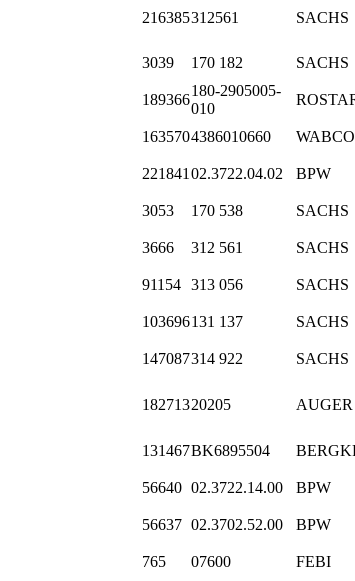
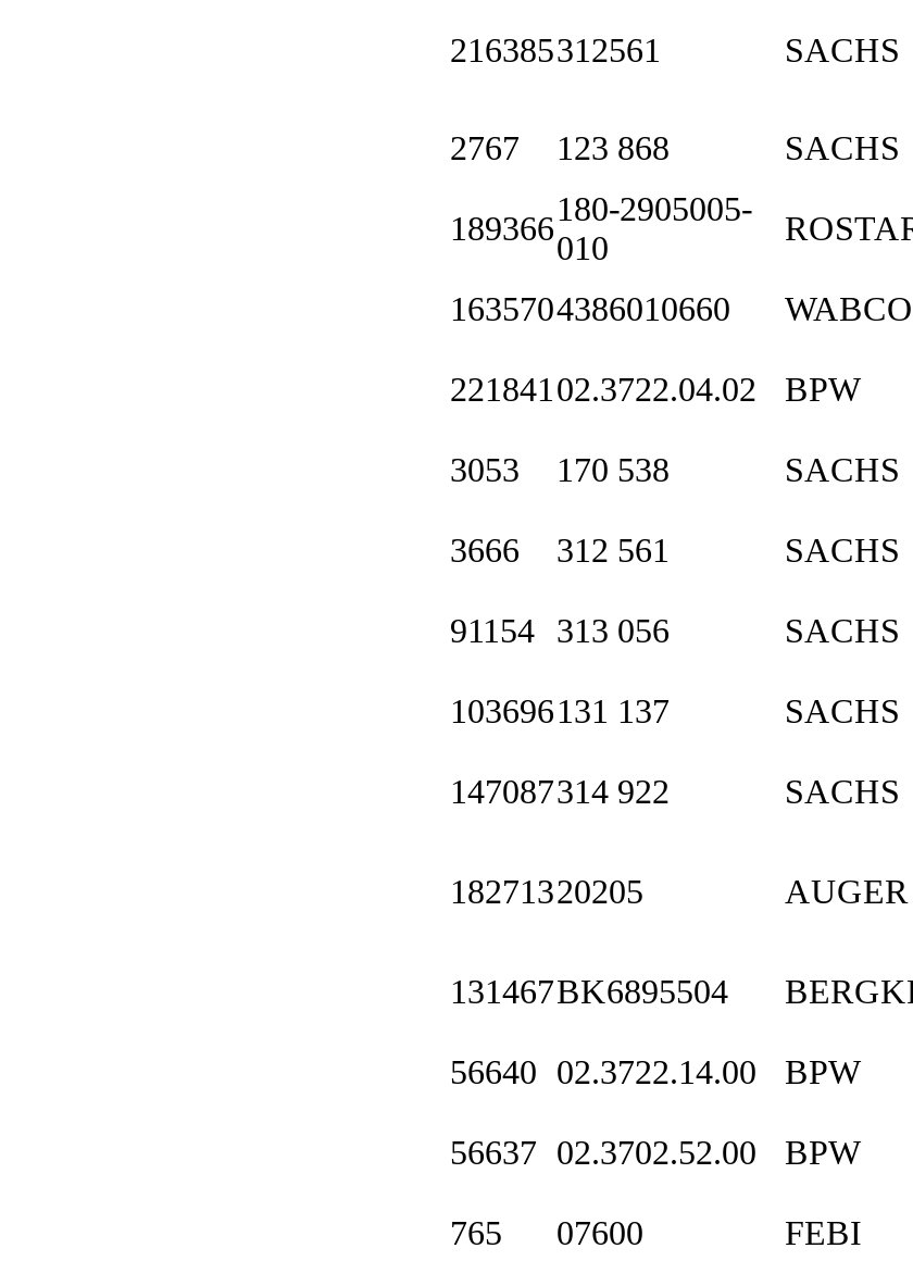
- 3039
+ 2767

- 170 182
+ 123 868
